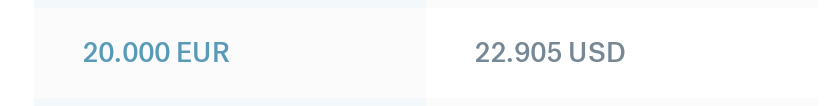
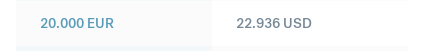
- 22.905 USD
+ 22.936 USD
